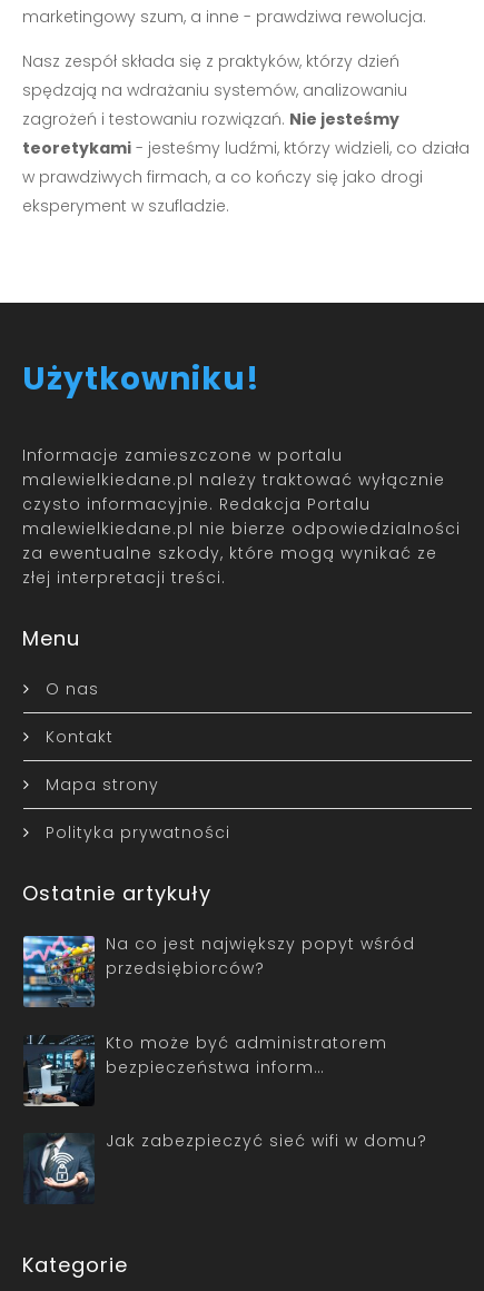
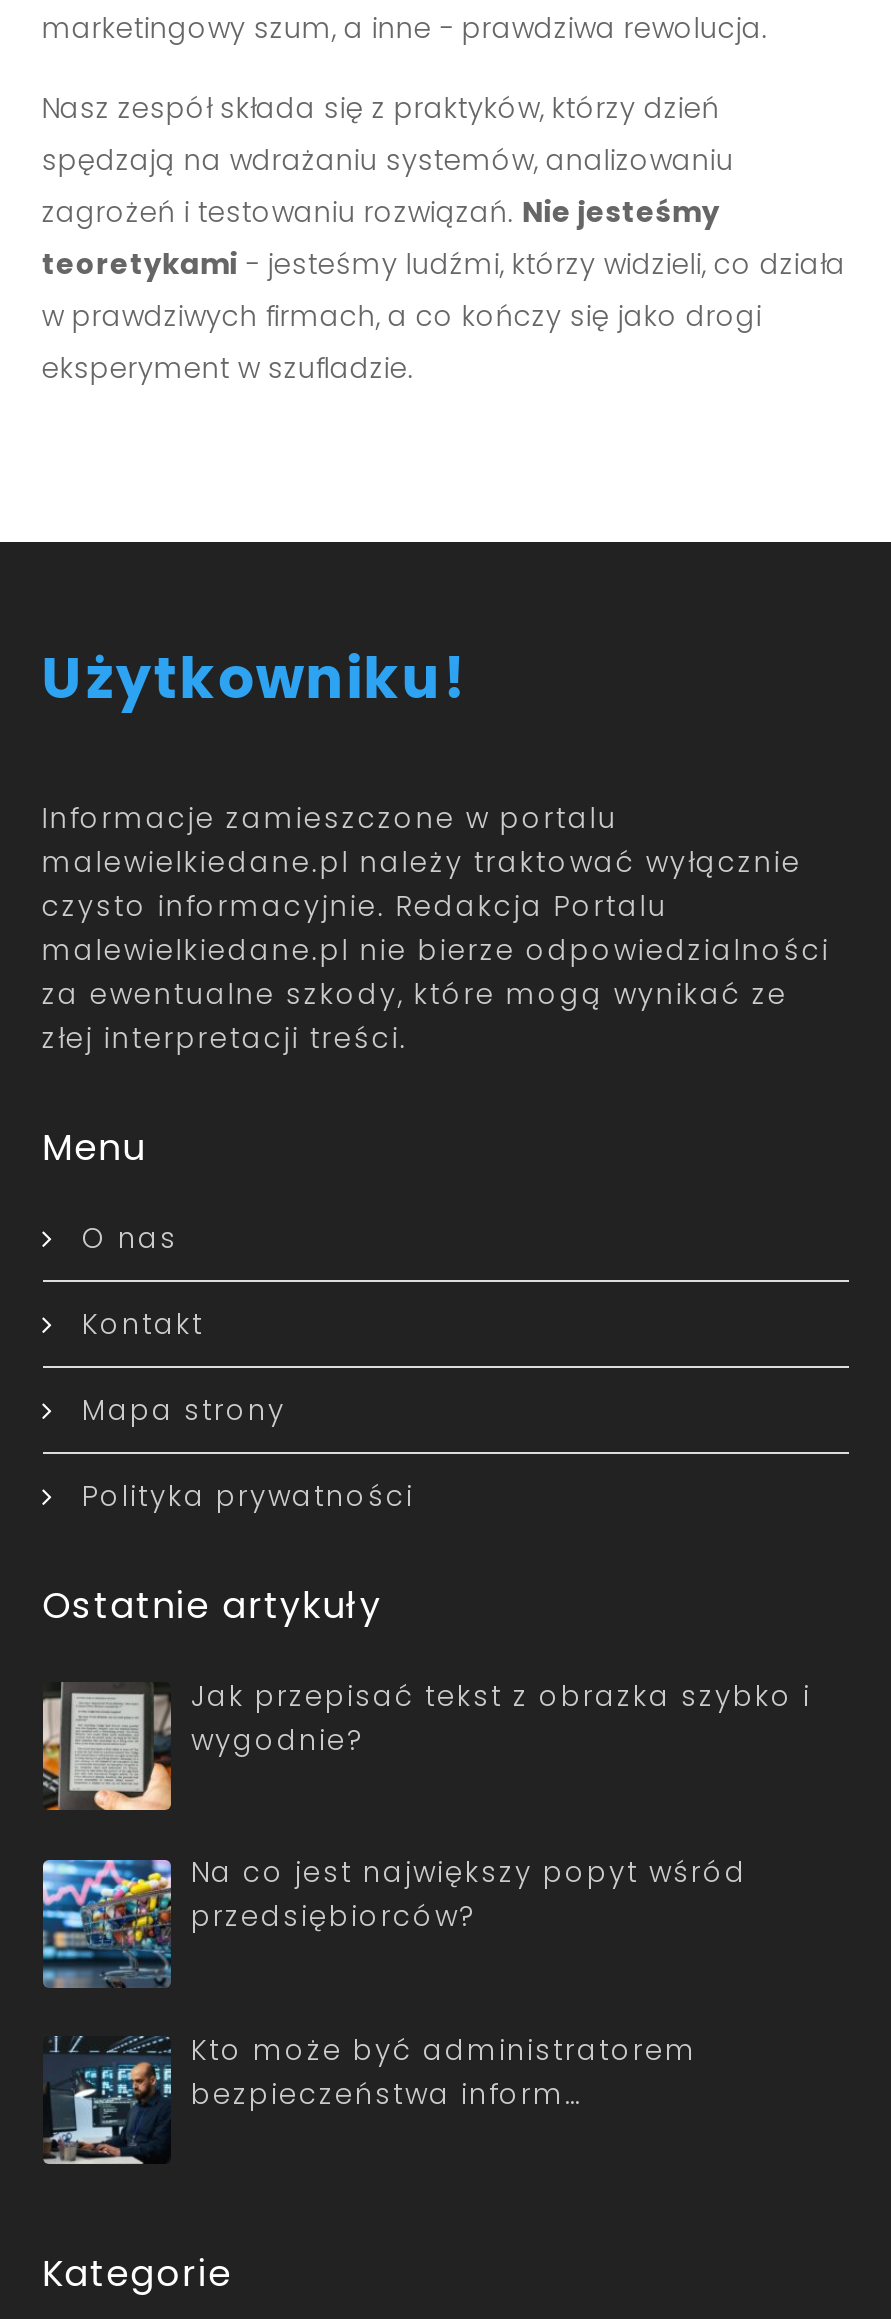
+ [image]
+ Jak przepisać tekst z obrazka szybko i
+ wygodnie?

moved down: [image] | Na co jest największy popyt wśród | przedsiębiorców? | Kto może być administratorem | bezpieczeństwa inform…

- [image]
- Jak zabezpieczyć sieć wifi w domu?
